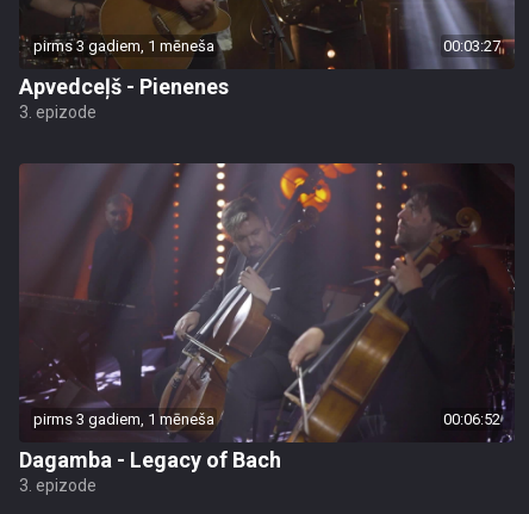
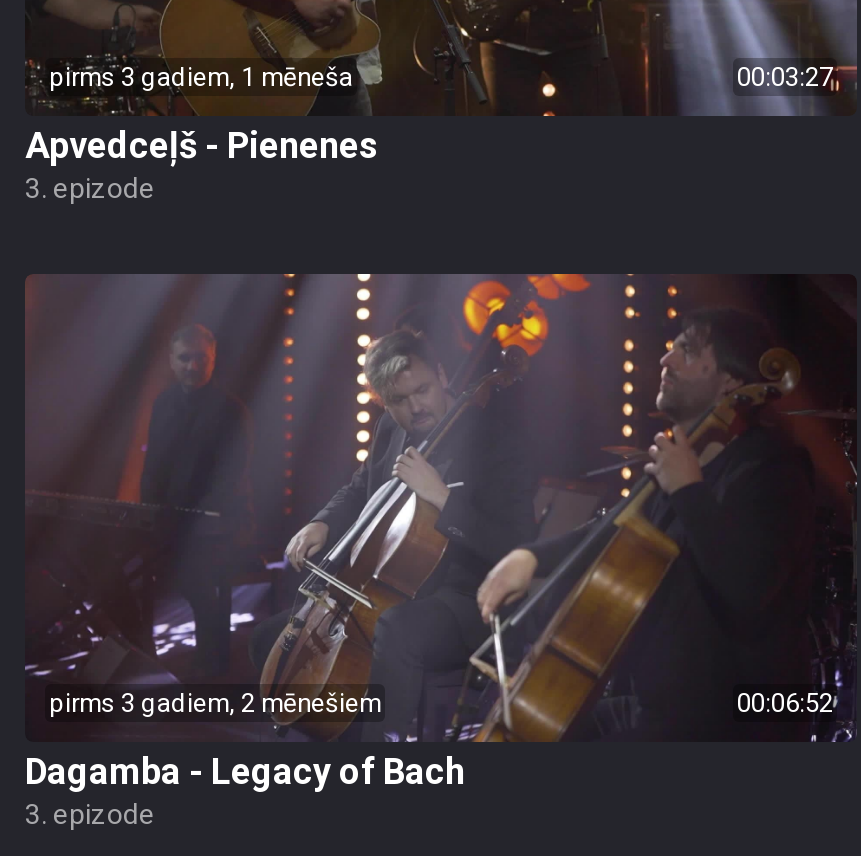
- pirms 3 gadiem, 1 mēneša
+ pirms 3 gadiem, 2 mēnešiem
